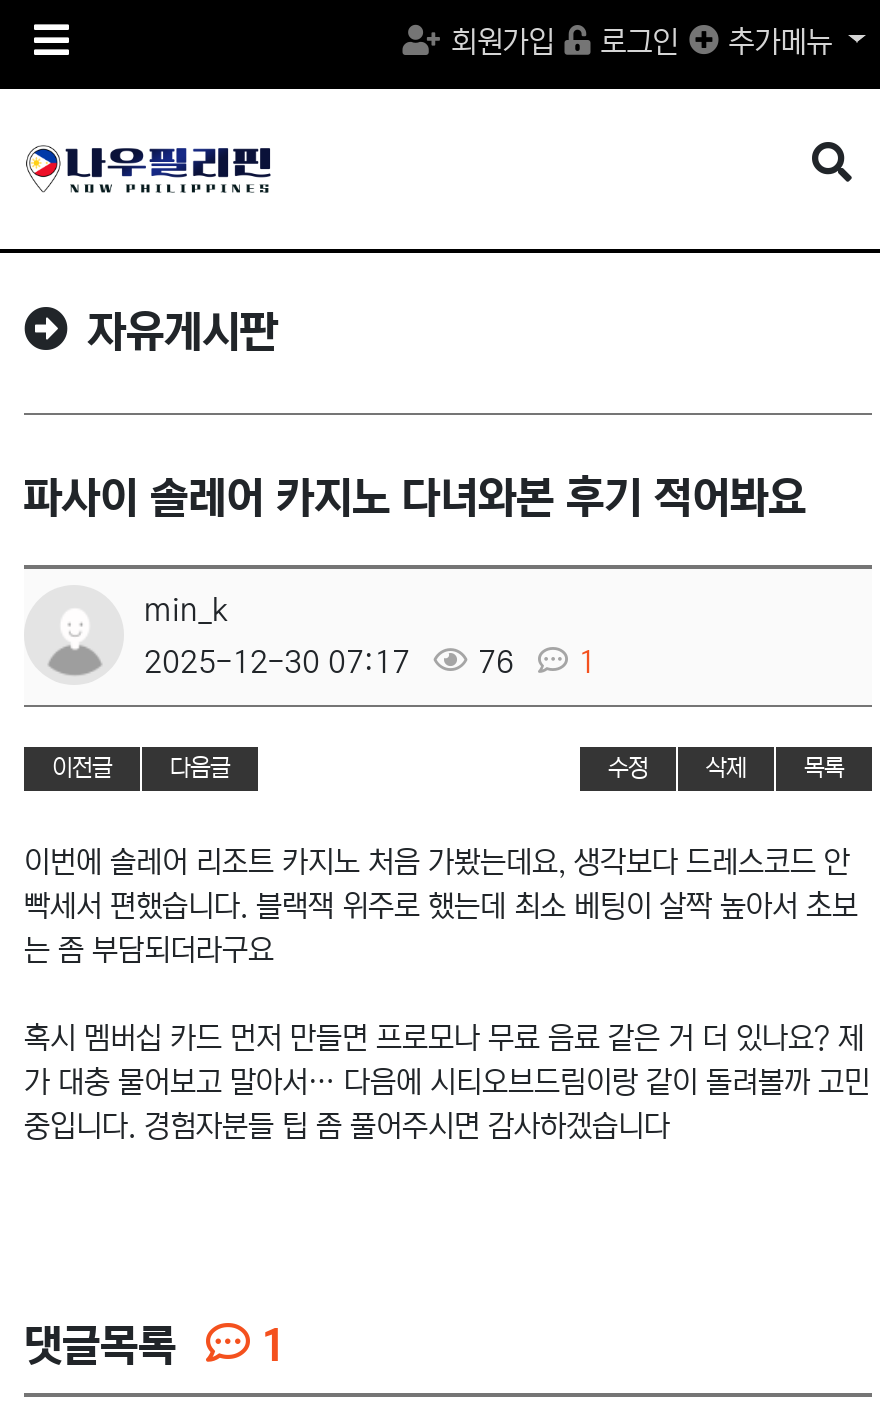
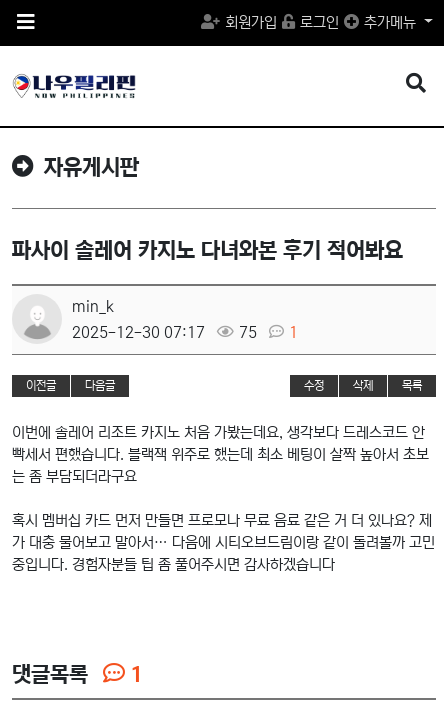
- 2025-12-30 07:17 76 1
+ 2025-12-30 07:17 75 1
